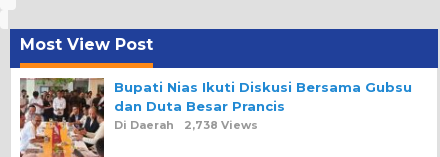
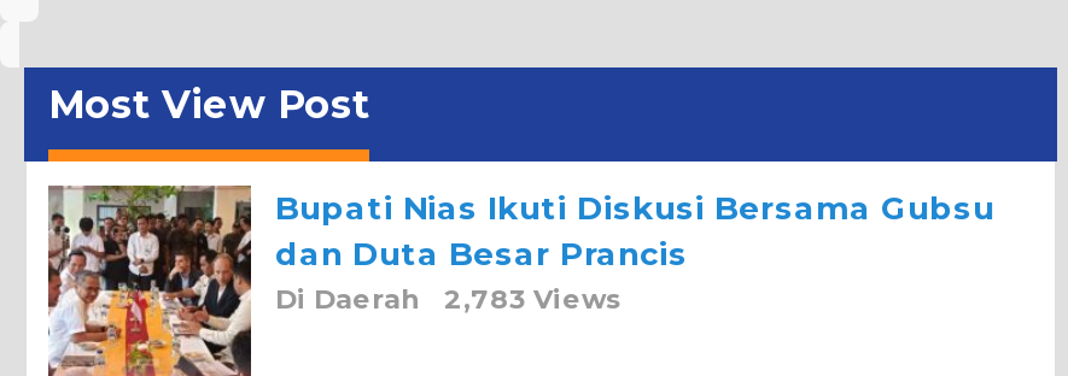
- Di Daerah 2,738 Views
+ Di Daerah 2,783 Views
